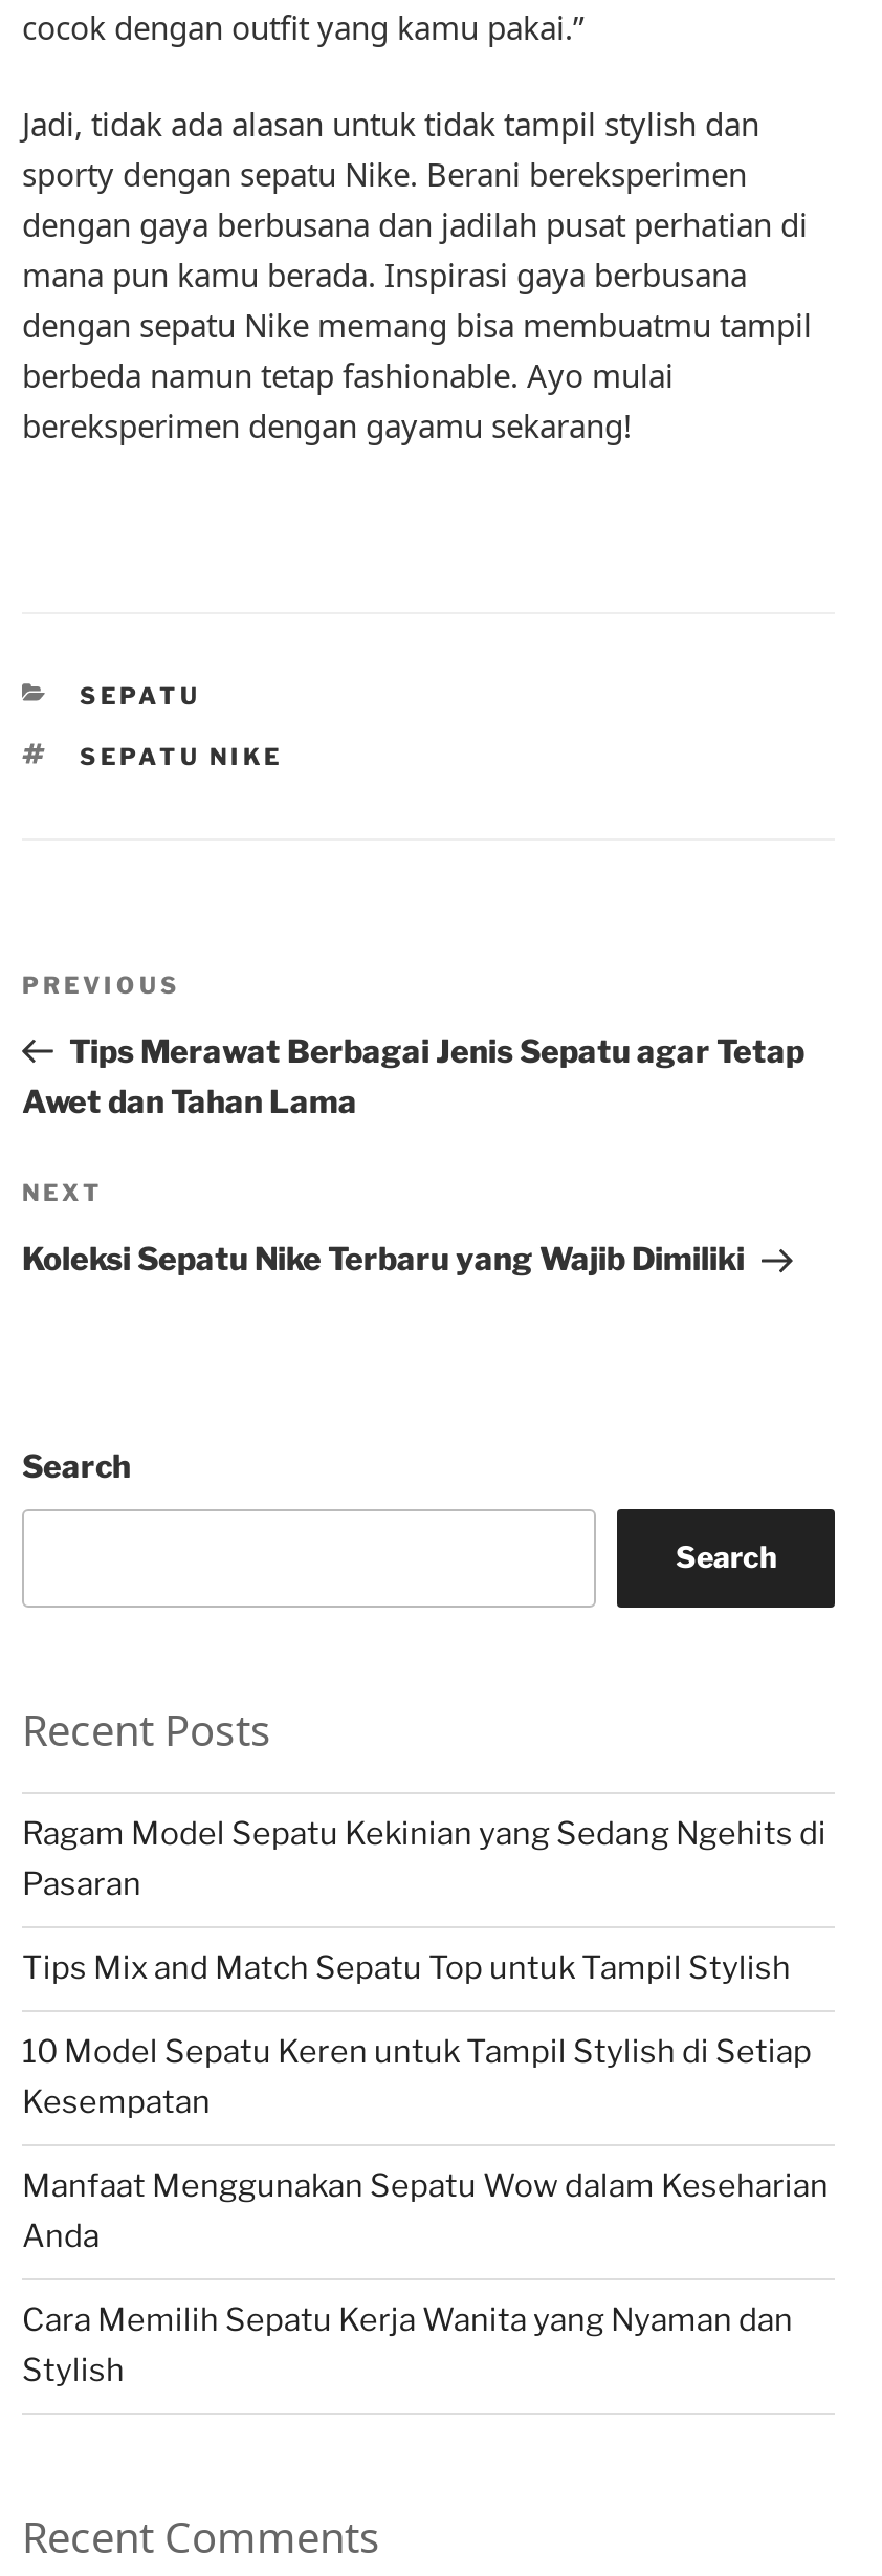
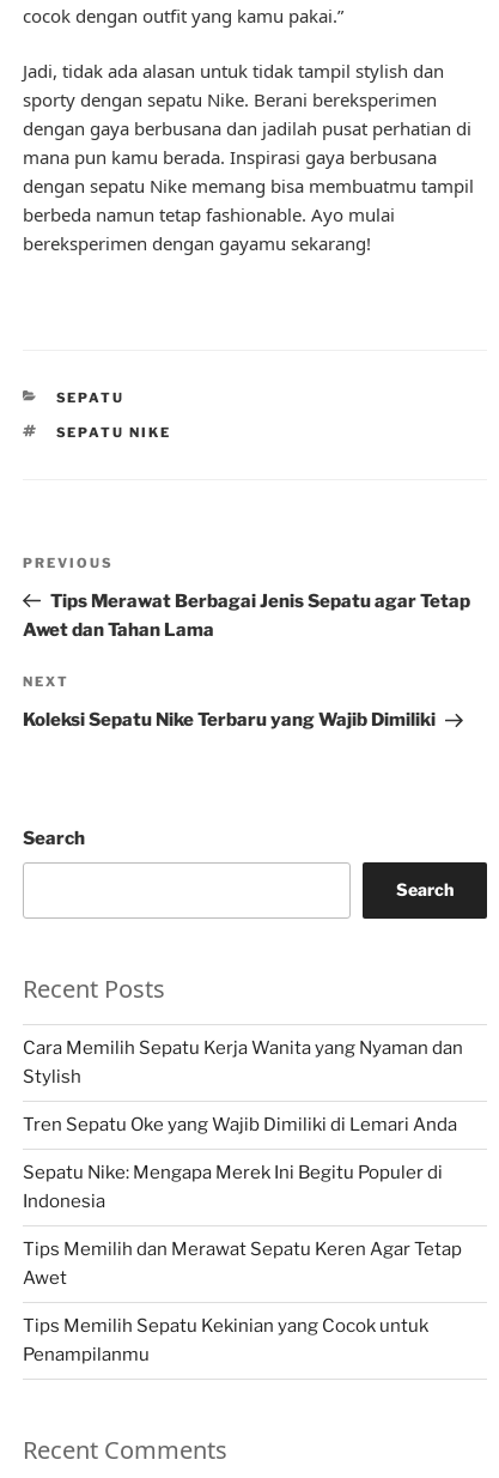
- Ragam Model Sepatu Kekinian yang Sedang Ngehits di
- Pasaran
- Tips Mix and Match Sepatu Top untuk Tampil Stylish
- 10 Model Sepatu Keren untuk Tampil Stylish di Setiap
- Kesempatan
- Manfaat Menggunakan Sepatu Wow dalam Keseharian
- Anda

moved up: Cara Memilih Sepatu Kerja Wanita yang Nyaman dan | Stylish

+ Tren Sepatu Oke yang Wajib Dimiliki di Lemari Anda
+ Sepatu Nike: Mengapa Merek Ini Begitu Populer di
+ Indonesia
+ Tips Memilih dan Merawat Sepatu Keren Agar Tetap
+ Awet
+ Tips Memilih Sepatu Kekinian yang Cocok untuk
+ Penampilanmu
